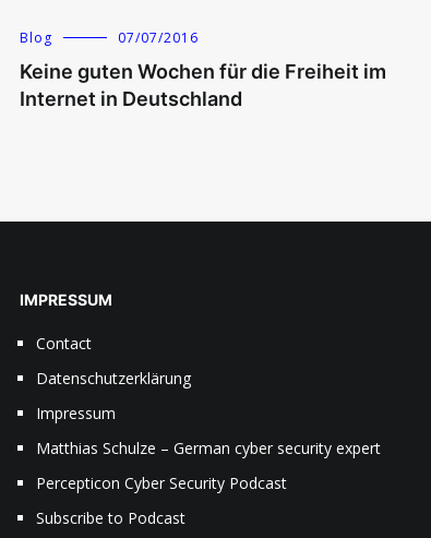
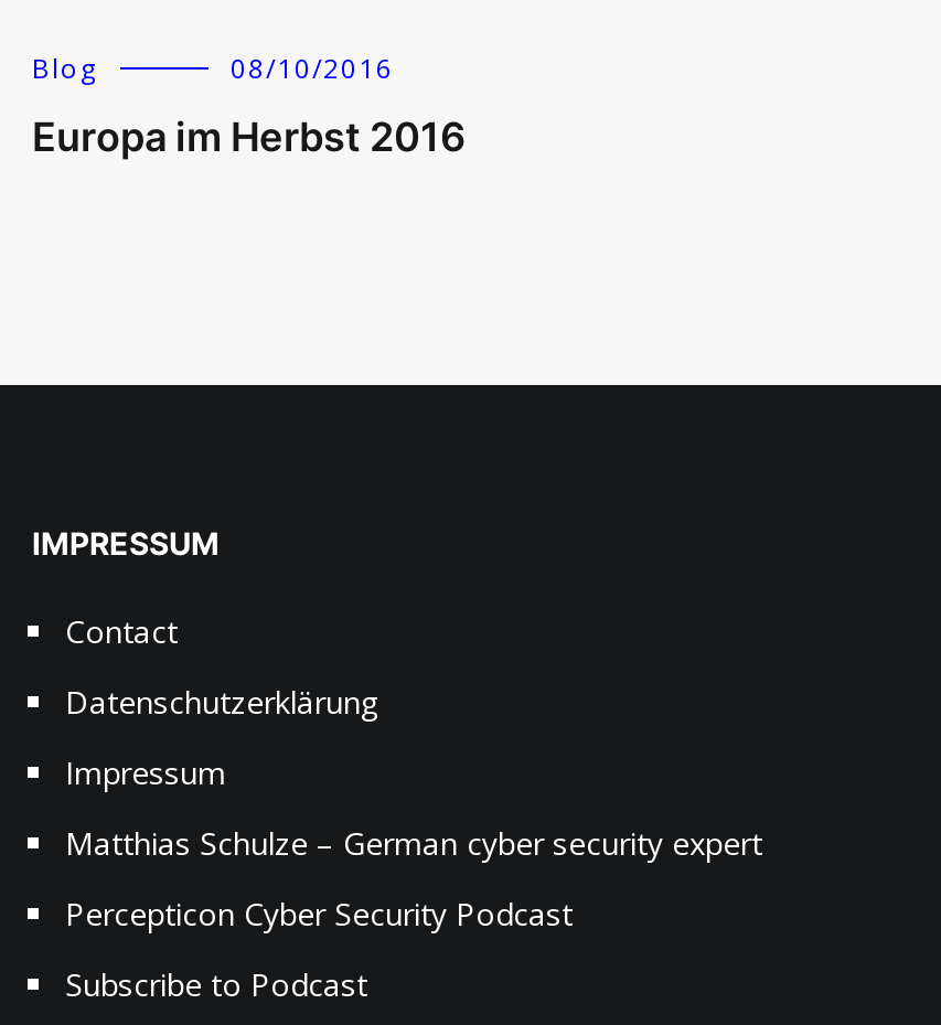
- 07/07/2016
+ 08/10/2016

- Keine guten Wochen für die Freiheit im
- Internet in Deutschland
+ Europa im Herbst 2016
